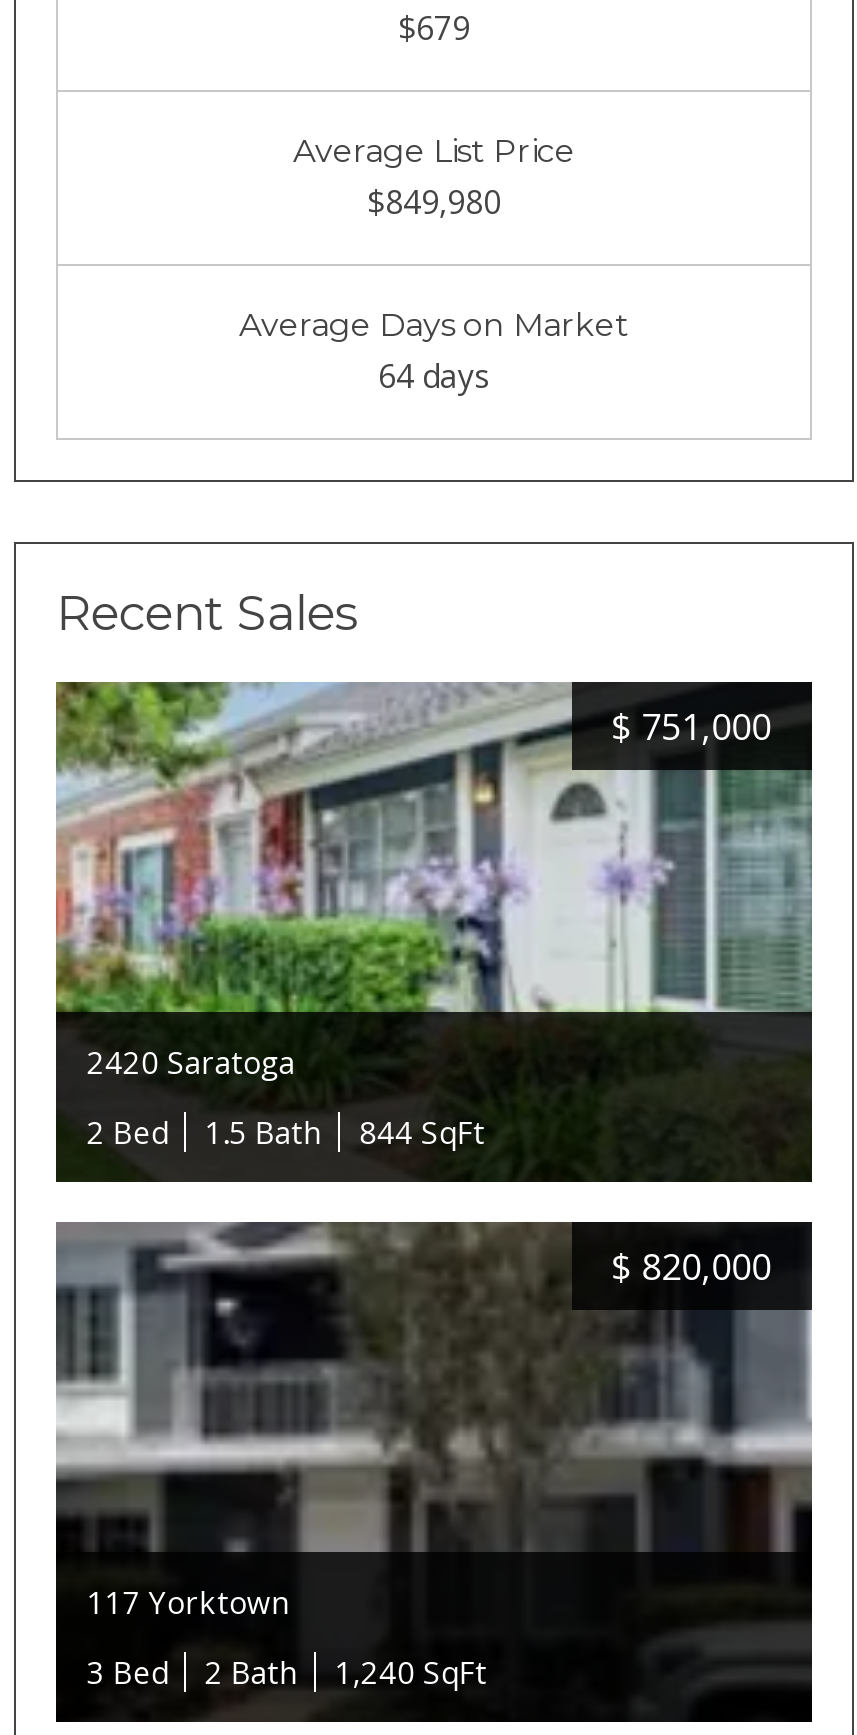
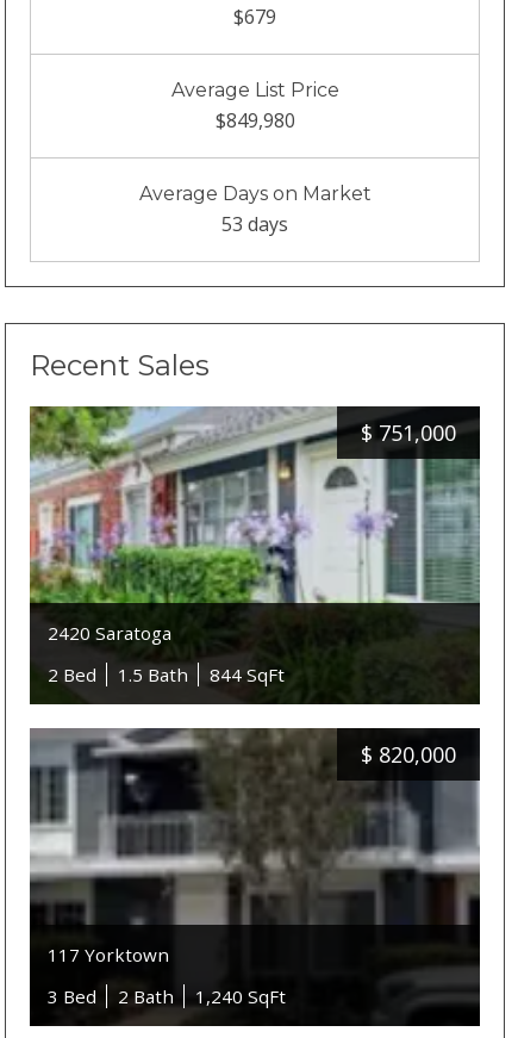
- 64 days
+ 53 days
